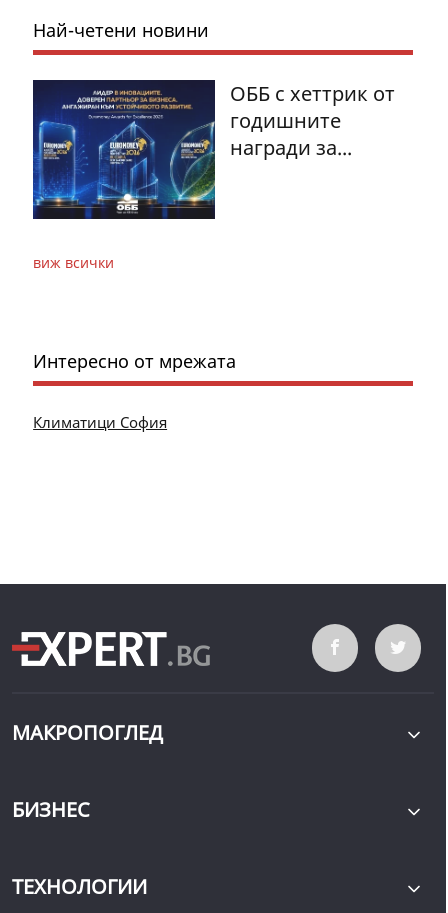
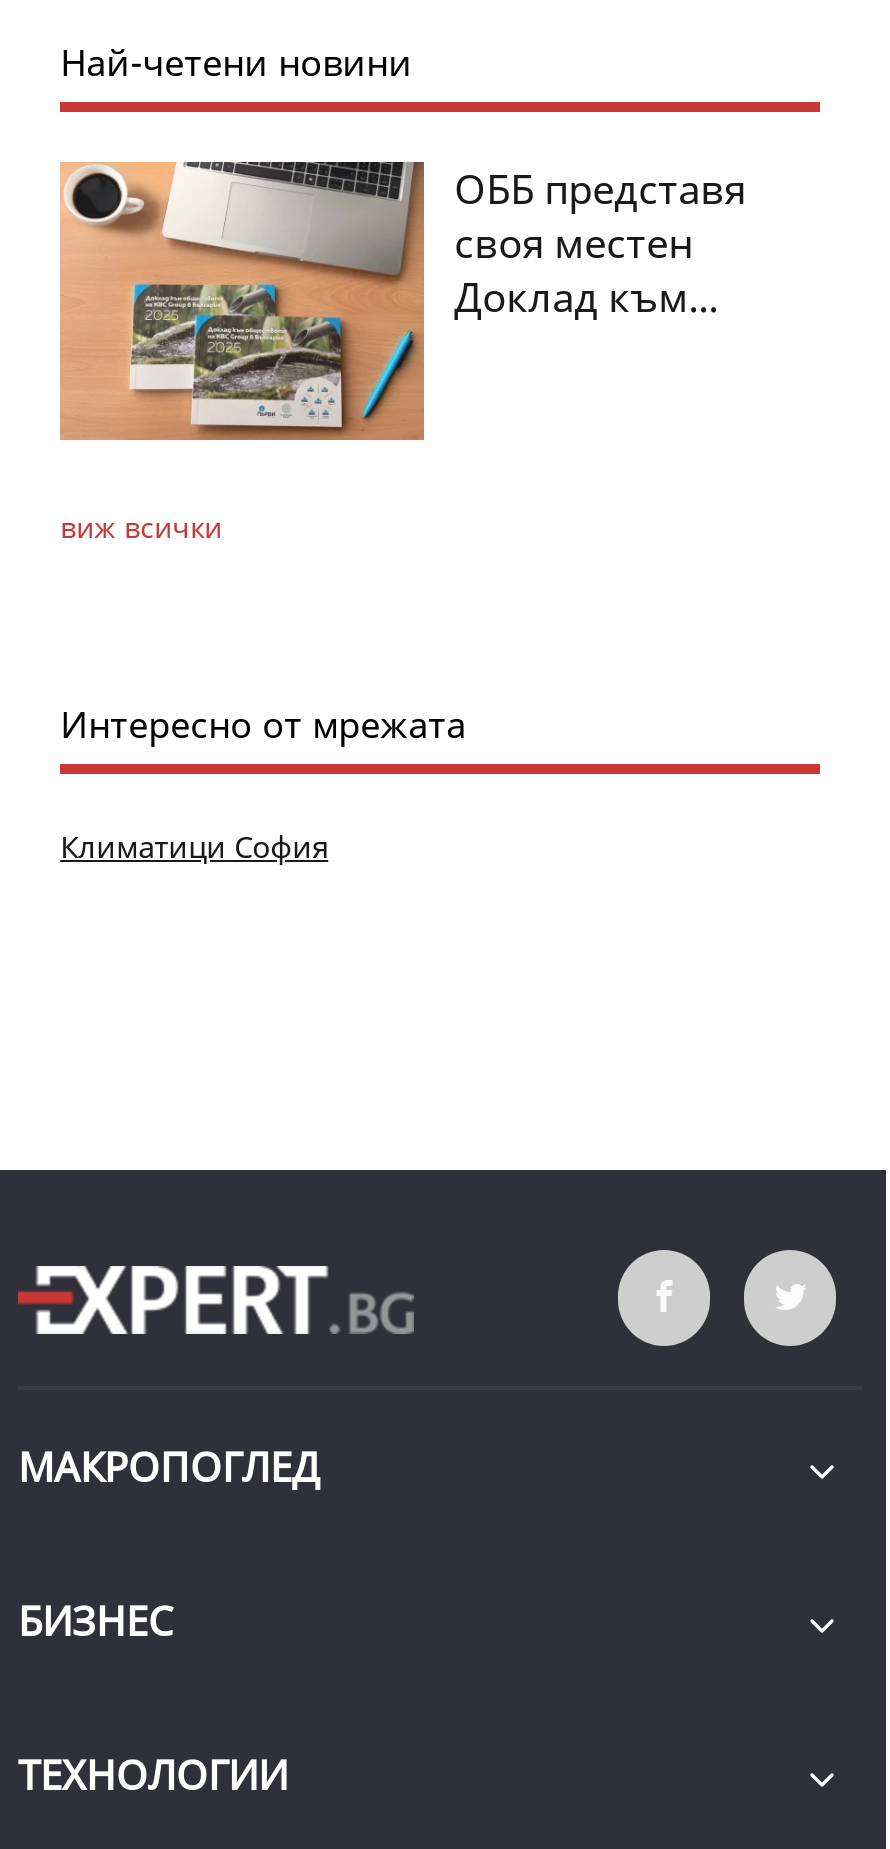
- [image]
- ОББ с хеттрик от
- годишните
- награди за...
+ [image]
+ ОББ представя
+ своя местен
+ Доклад към...
